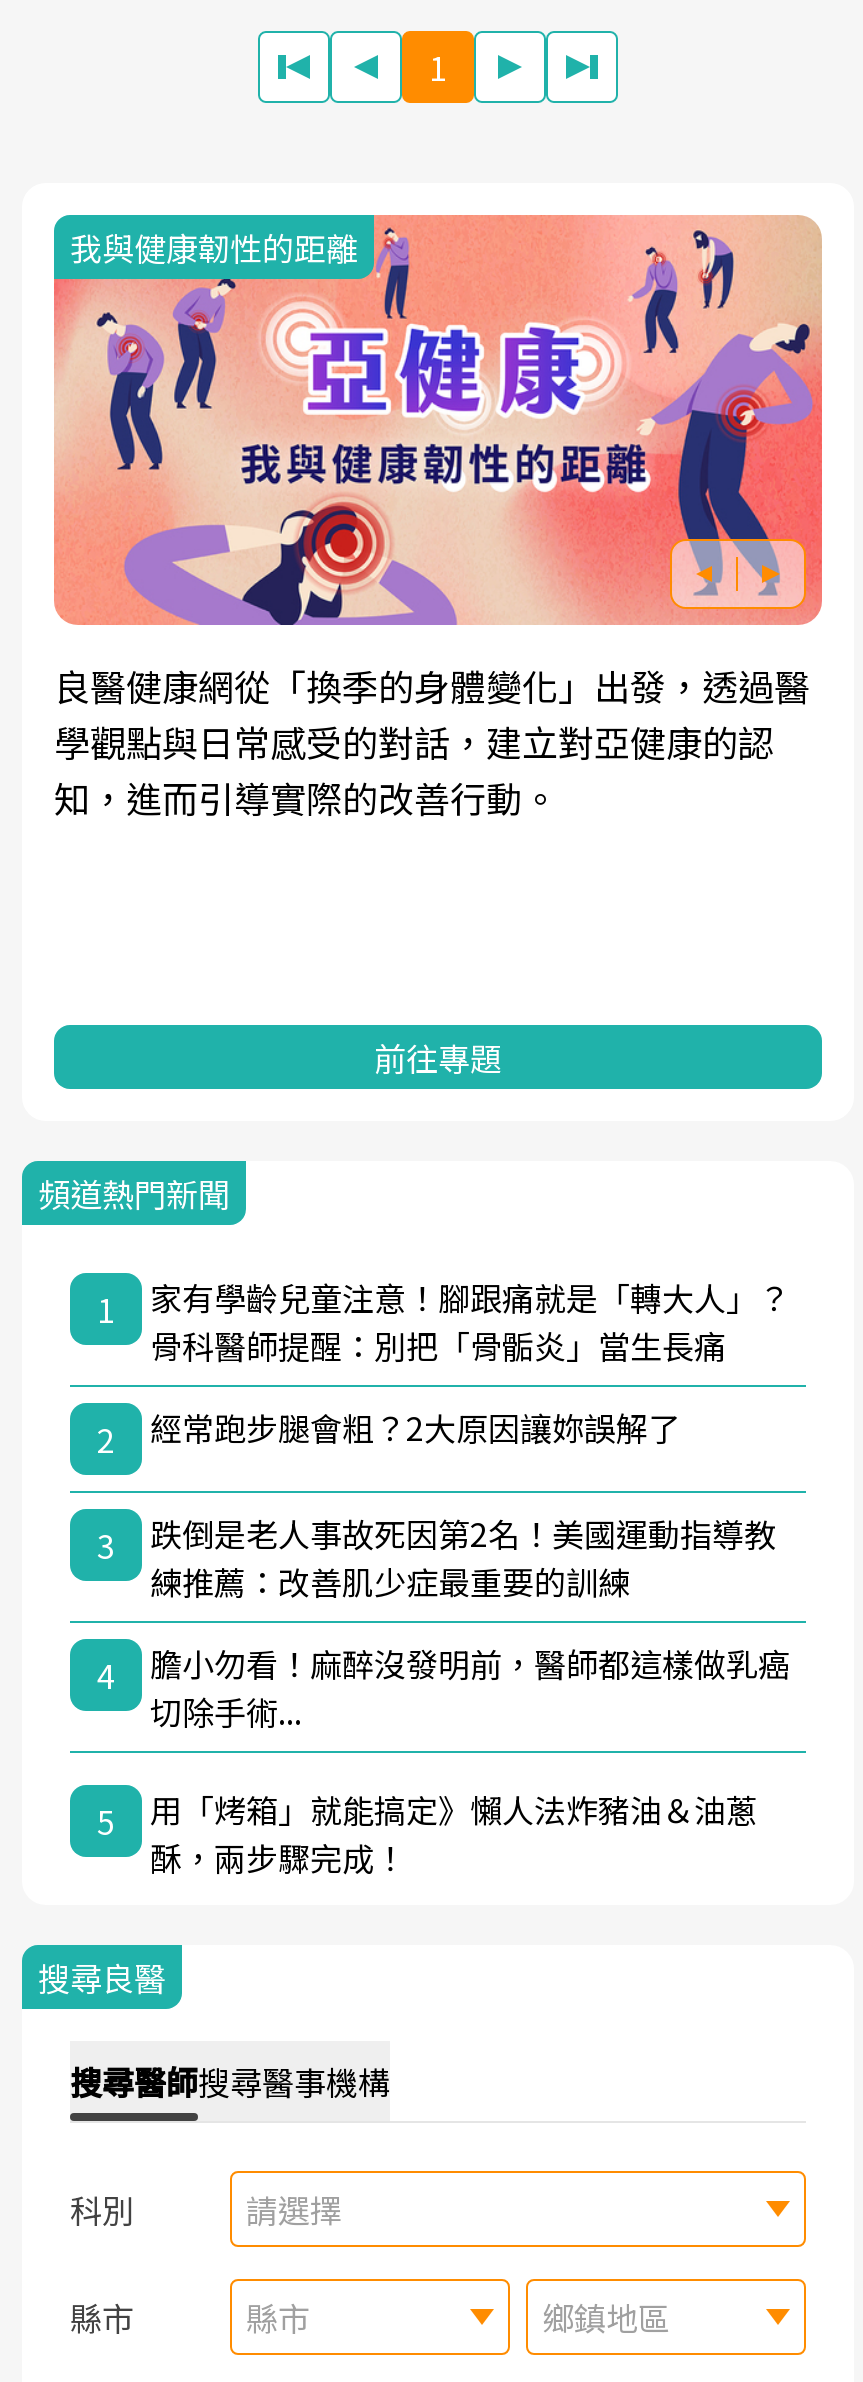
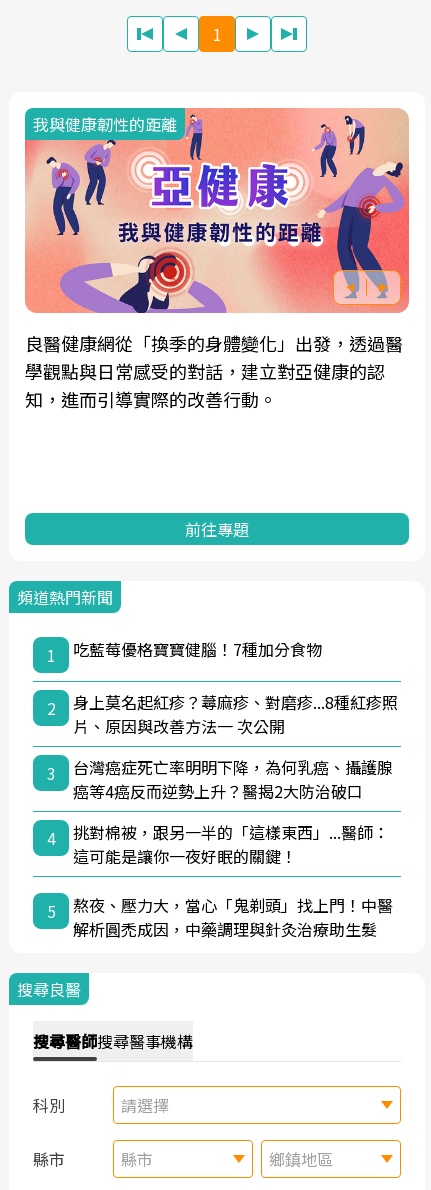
- 家有學齡兒童注意！腳跟痛就是「轉大人」？
- 骨科醫師提醒：別把「骨骺炎」當生長痛
+ 吃藍莓優格寶寶健腦！7種加分食物

- 經常跑步腿會粗？2大原因讓妳誤解了
+ 身上莫名起紅疹？蕁麻疹、對磨疹...8種紅疹照
+ 片、原因與改善方法一 次公開

- 跌倒是老人事故死因第2名！美國運動指導教
- 練推薦：改善肌少症最重要的訓練
+ 台灣癌症死亡率明明下降，為何乳癌、攝護腺
+ 癌等4癌反而逆勢上升？醫揭2大防治破口

- 膽小勿看！麻醉沒發明前，醫師都這樣做乳癌
- 切除手術...
+ 挑對棉被，跟另一半的「這樣東西」...醫師：
+ 這可能是讓你一夜好眠的關鍵！

- 用「烤箱」就能搞定》懶人法炸豬油＆油蔥
- 酥，兩步驟完成！
+ 熬夜、壓力大，當心「鬼剃頭」找上門！中醫
+ 解析圓禿成因，中藥調理與針灸治療助生髮
